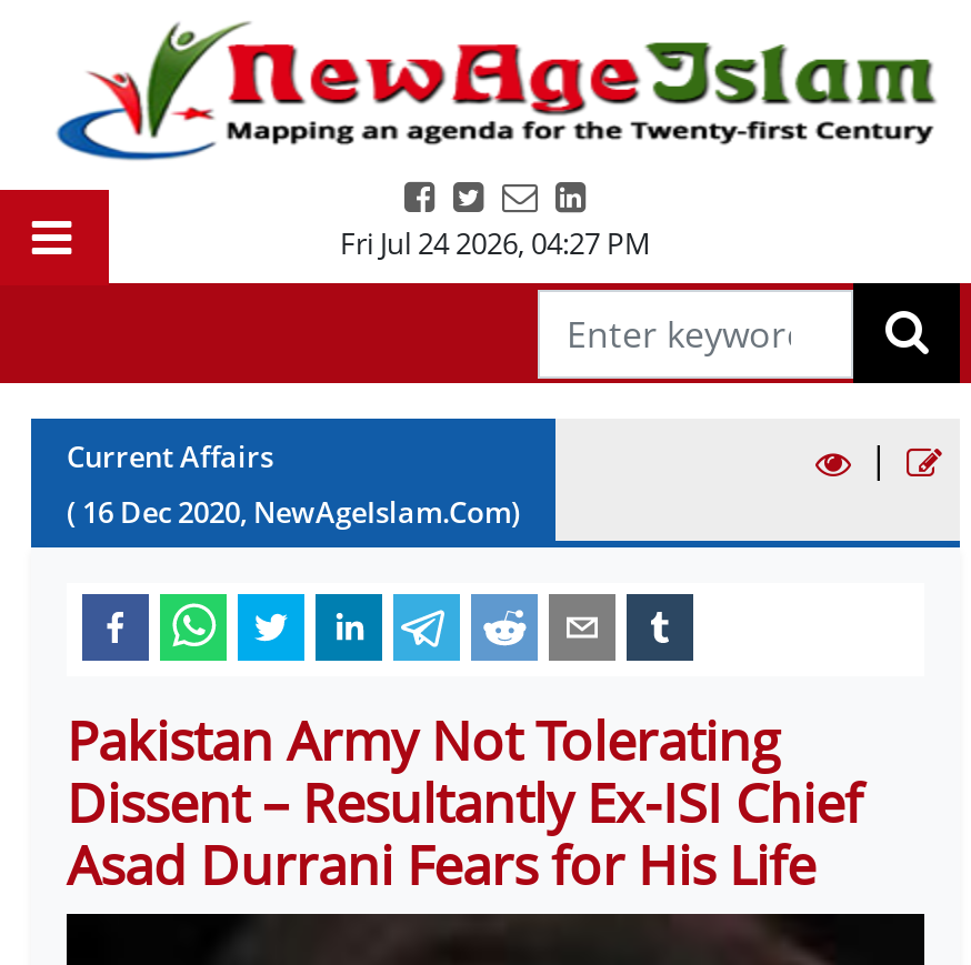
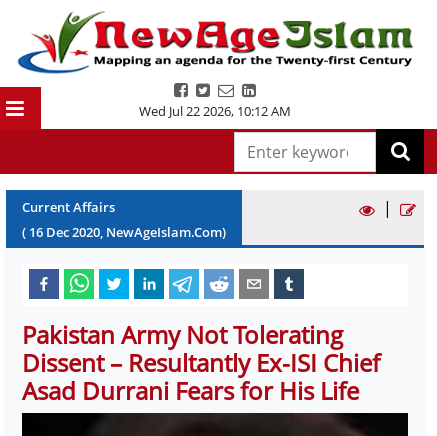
- Fri Jul 24 2026, 04:27 PM
+ Wed Jul 22 2026, 10:12 AM
